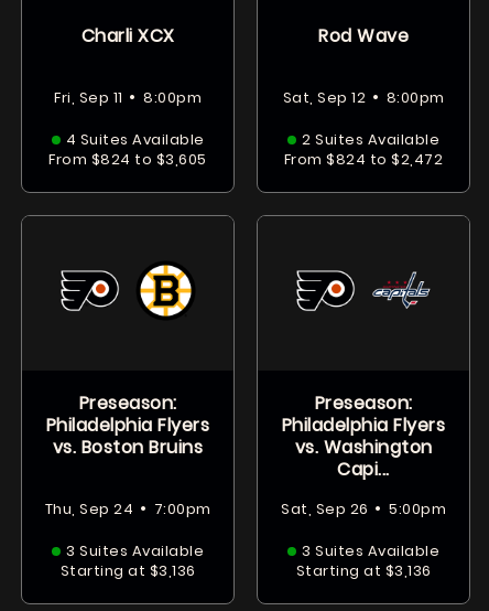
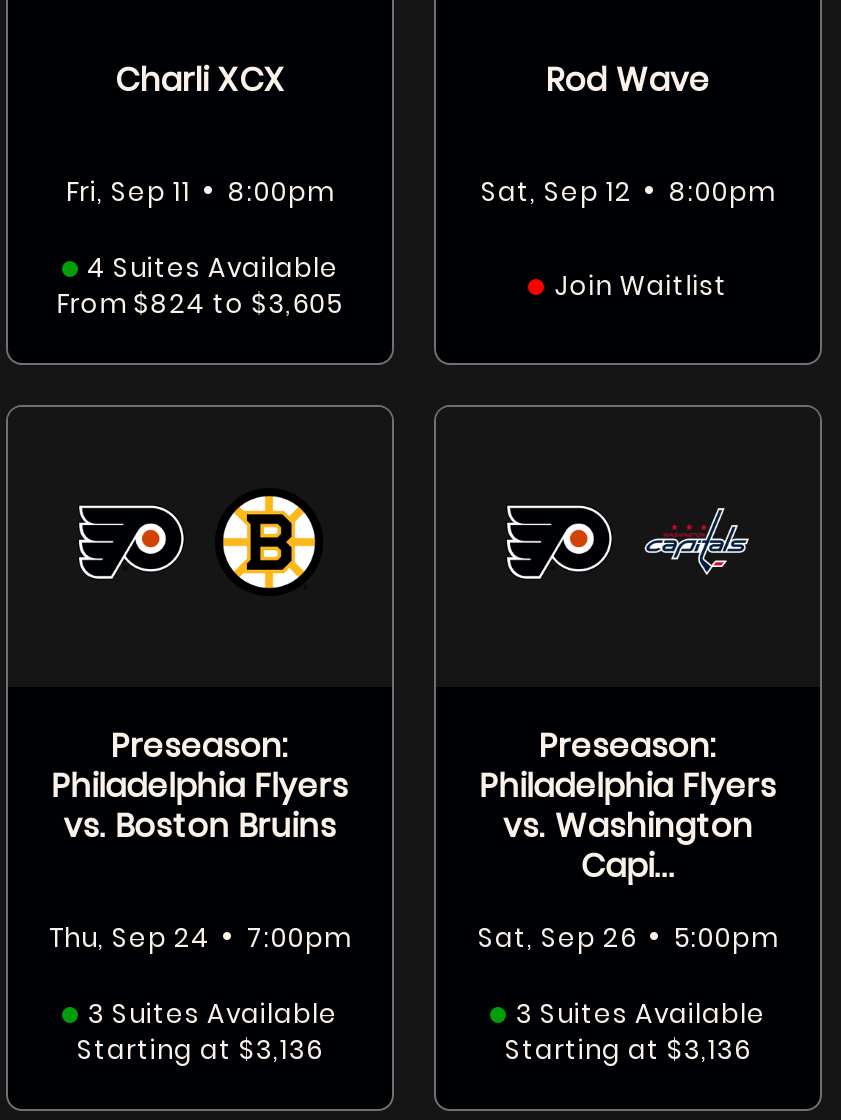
- 2 Suites Available
- From $824 to $2,472
+ Join Waitlist
